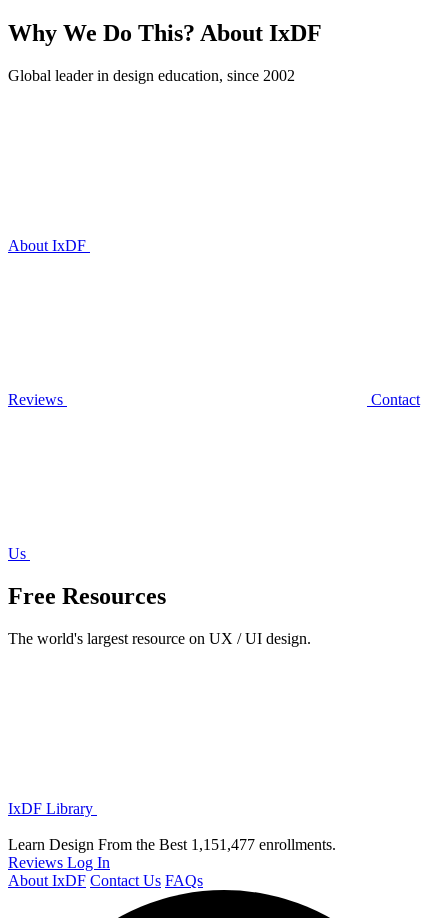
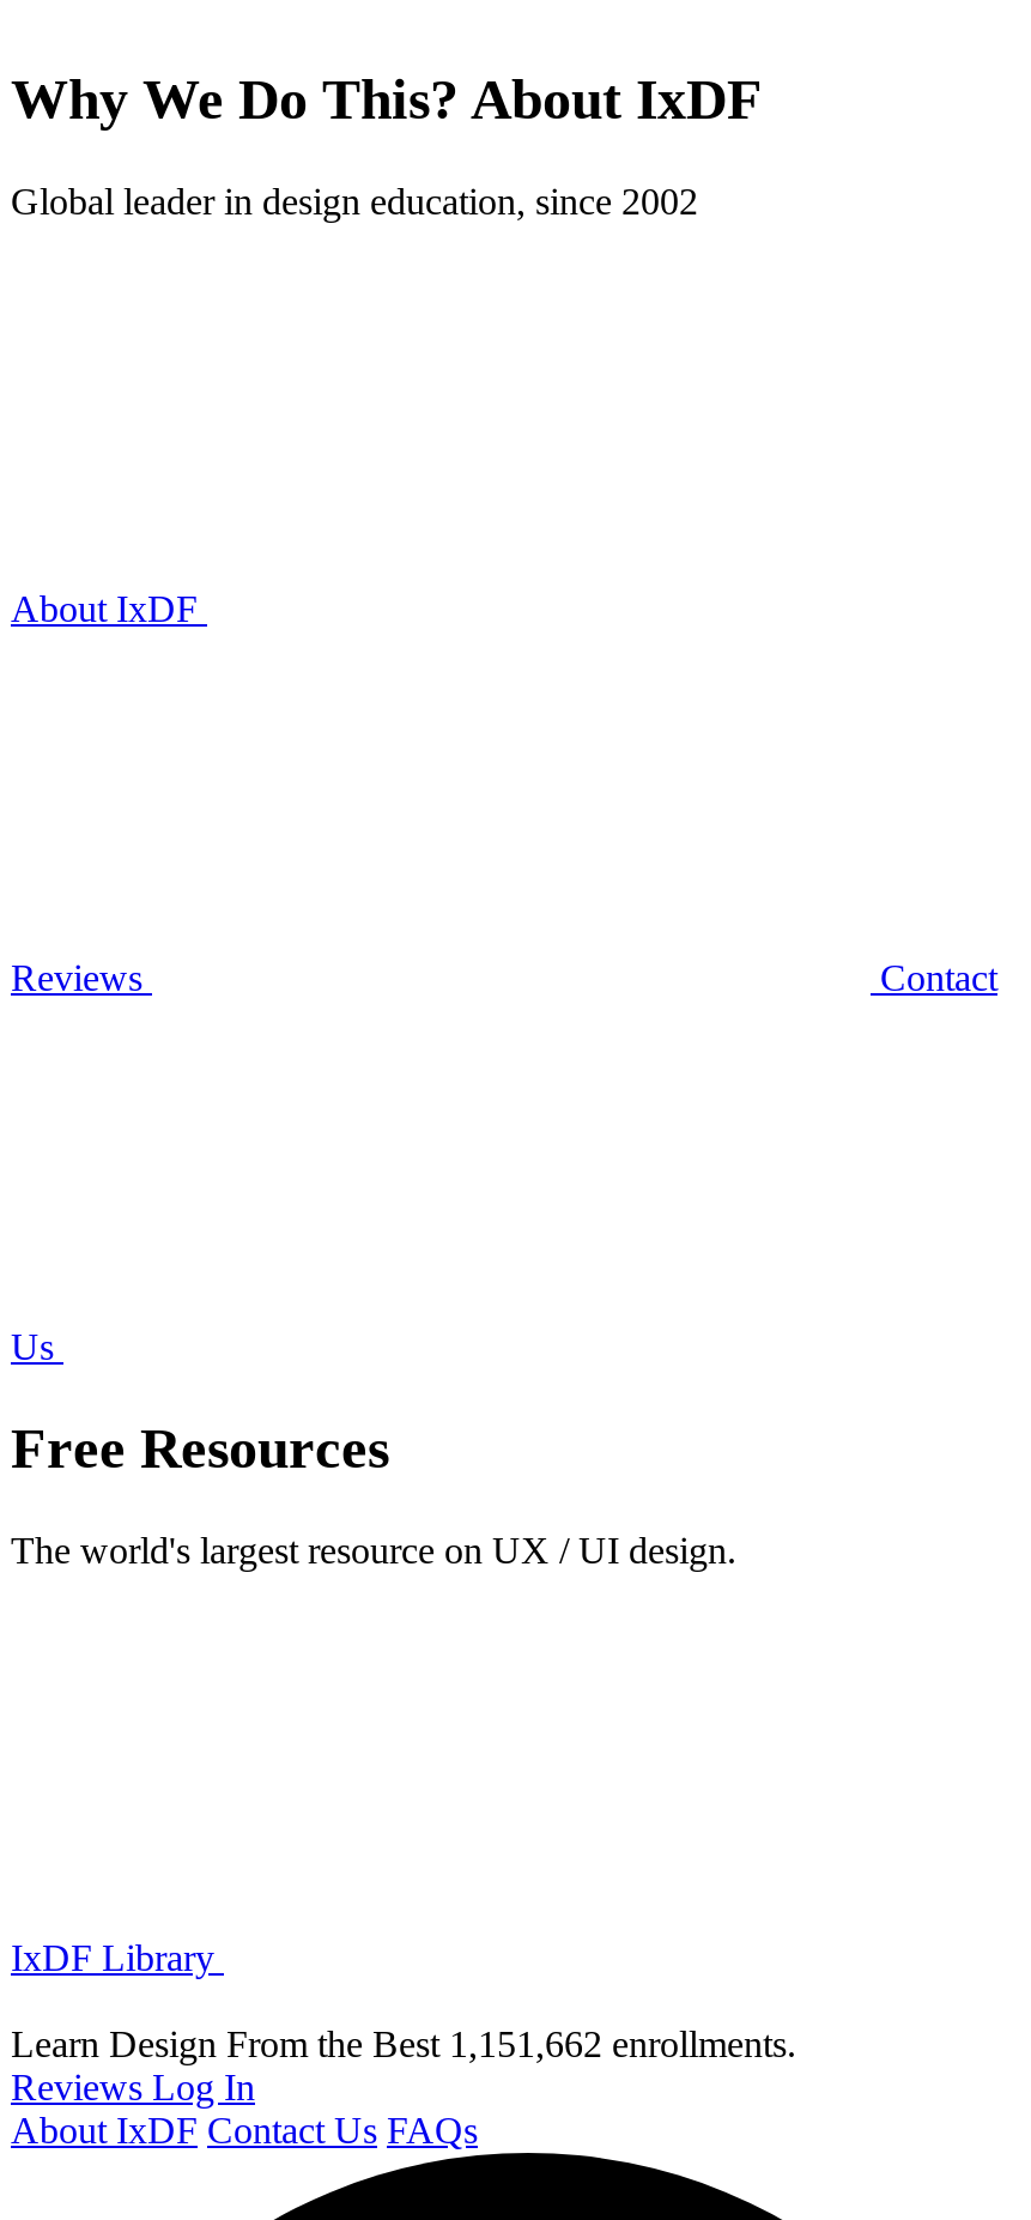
- Learn Design From the Best 1,151,477 enrollments.
+ Learn Design From the Best 1,151,662 enrollments.
